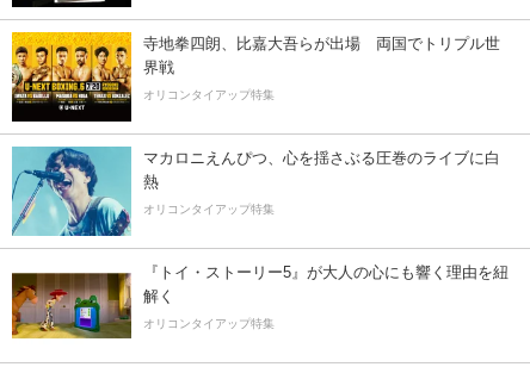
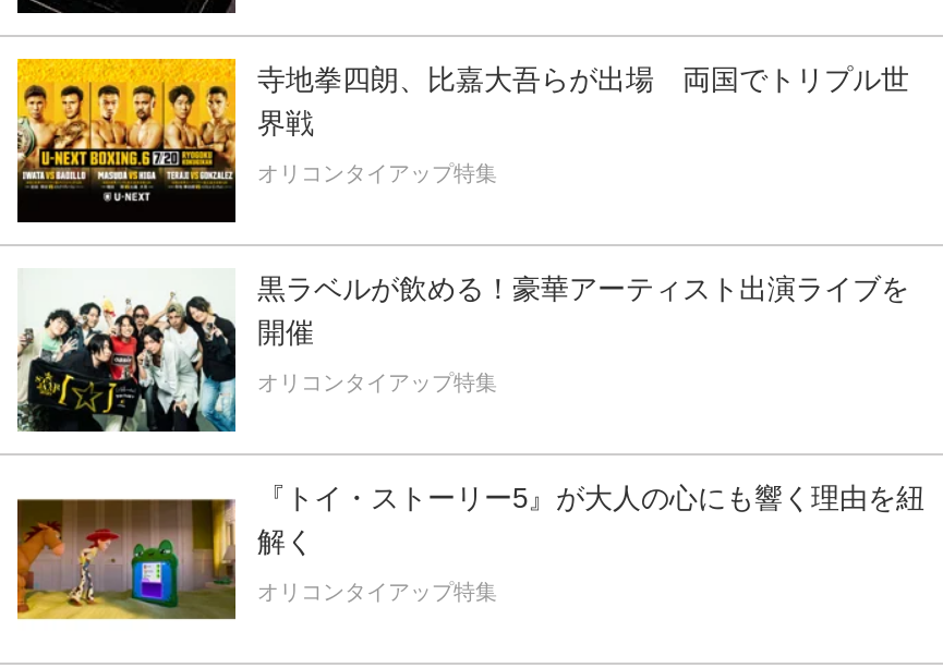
- [image]
- マカロニえんぴつ、心を揺さぶる圧巻のライブに白
- 熱
+ [image]
+ 黒ラベルが飲める！豪華アーティスト出演ライブを
+ 開催
